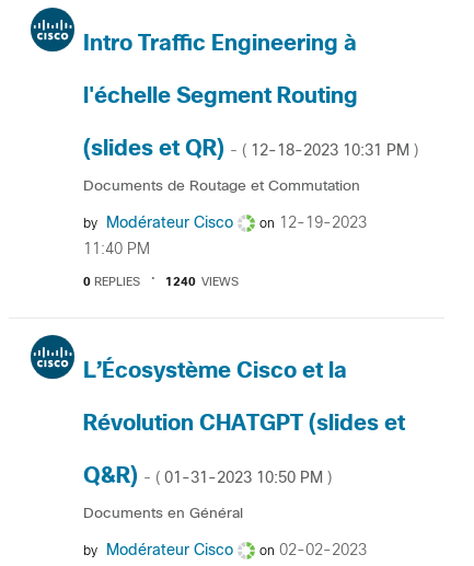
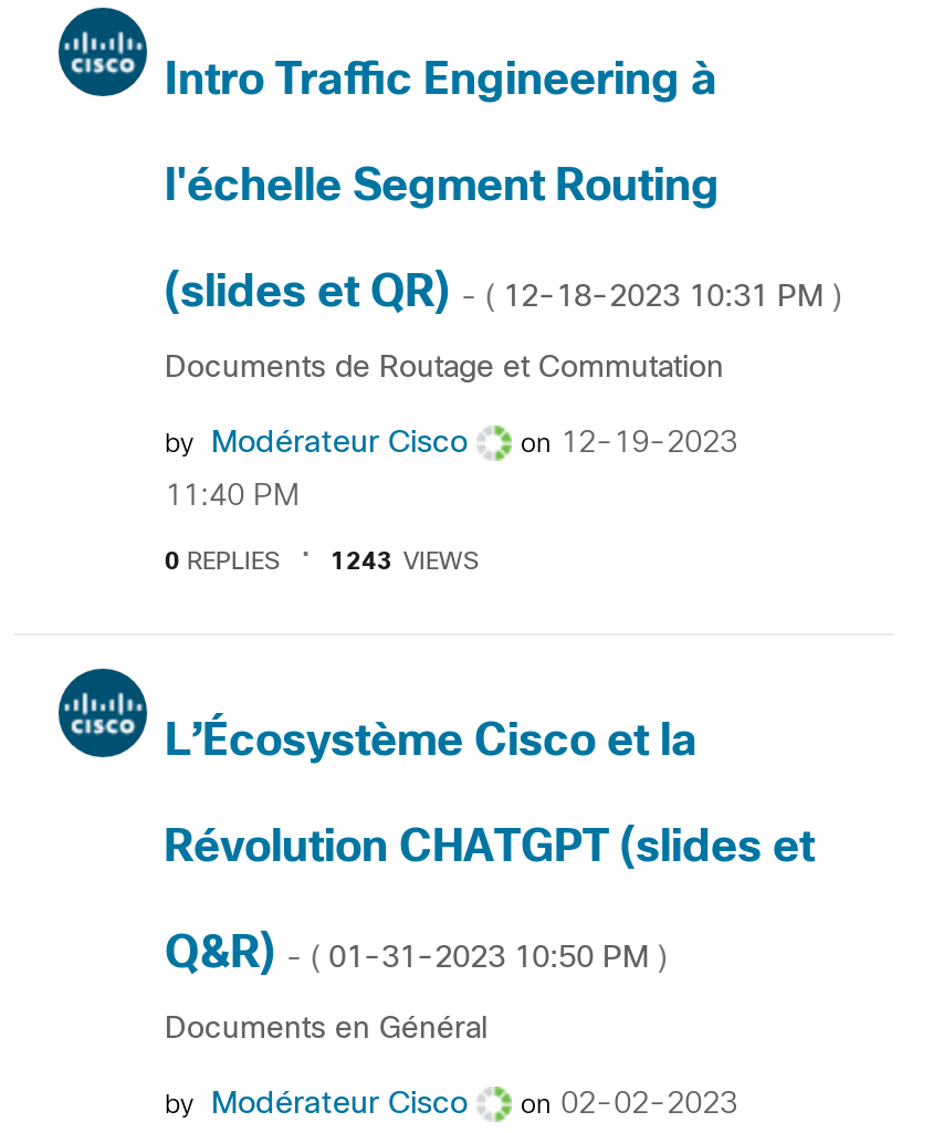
- 1240 VIEWS
+ 1243 VIEWS
